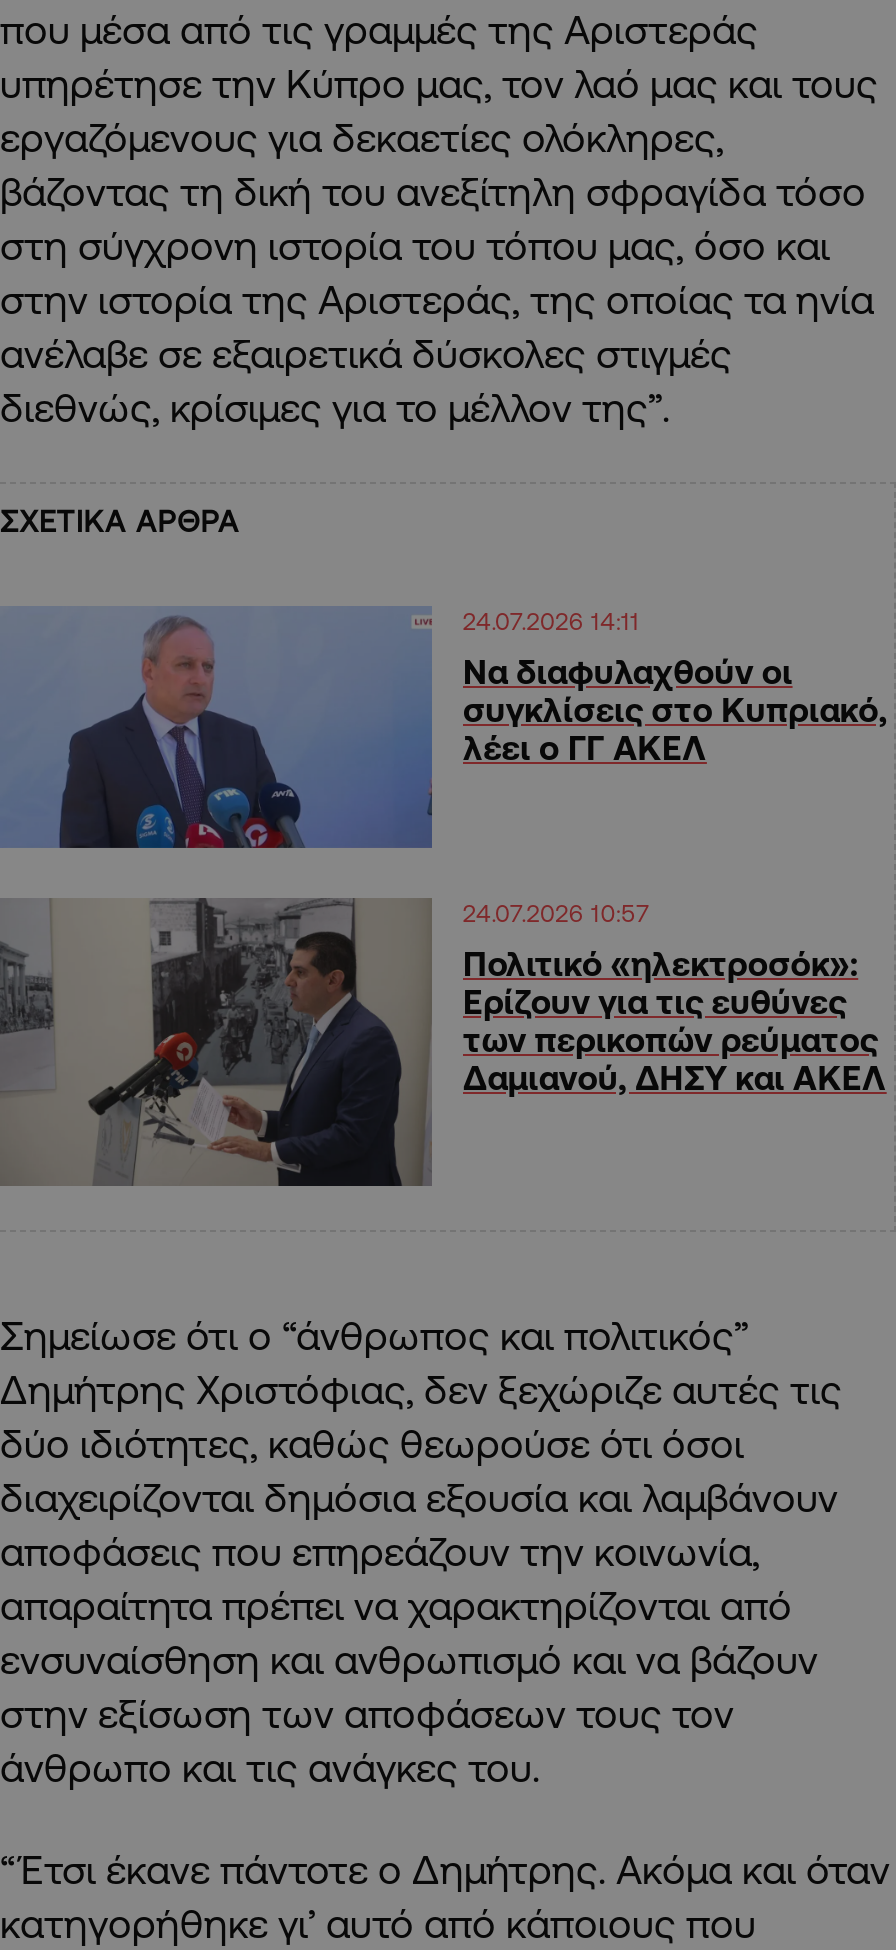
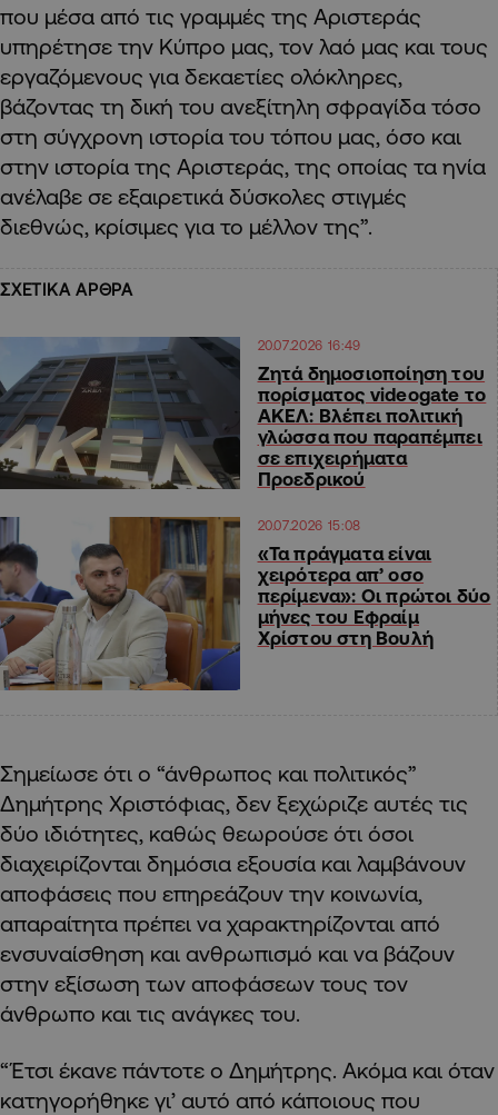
- [image]
- 24.07.2026 14:11
+ [image]
+ 20.07.2026 16:49

- Να διαφυλαχθούν οι
- συγκλίσεις στο Κυπριακό,
- λέει ο ΓΓ ΑΚΕΛ
+ Ζητά δημοσιοποίηση του
+ πορίσματος videogate το
+ ΑΚΕΛ: Βλέπει πολιτική
+ γλώσσα που παραπέμπει
+ σε επιχειρήματα
+ Προεδρικού

- [image]
- 24.07.2026 10:57
+ [image]
+ 20.07.2026 15:08

- Πολιτικό «ηλεκτροσόκ»:
- Ερίζουν για τις ευθύνες
- των περικοπών ρεύματος
- Δαμιανού, ΔΗΣΥ και ΑΚΕΛ
+ «Τα πράγματα είναι
+ χειρότερα απ’ οσο
+ περίμενα»: Οι πρώτοι δύο
+ μήνες του Εφραίμ
+ Χρίστου στη Βουλή
